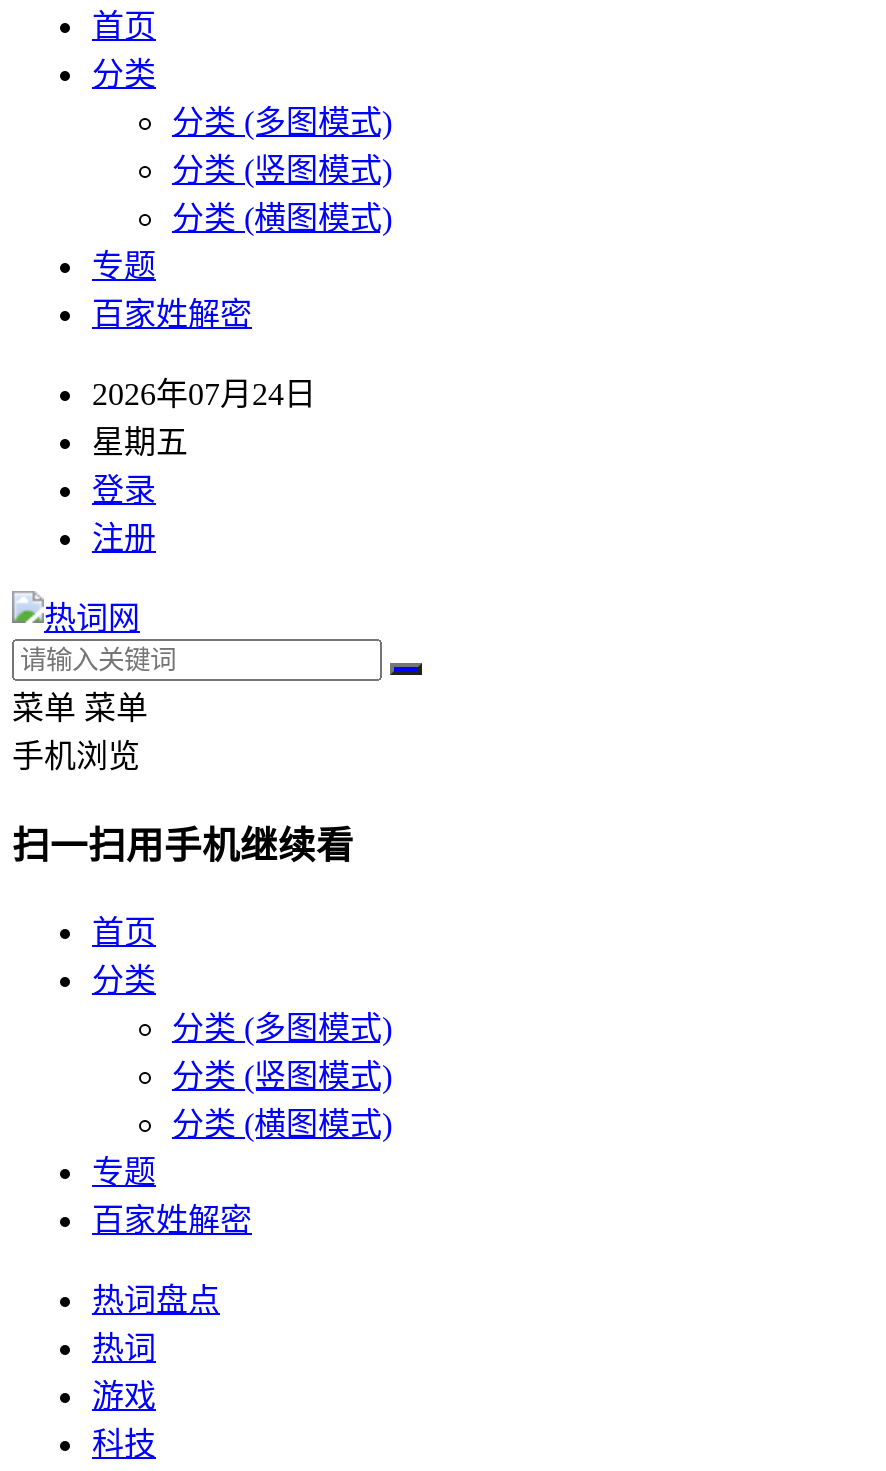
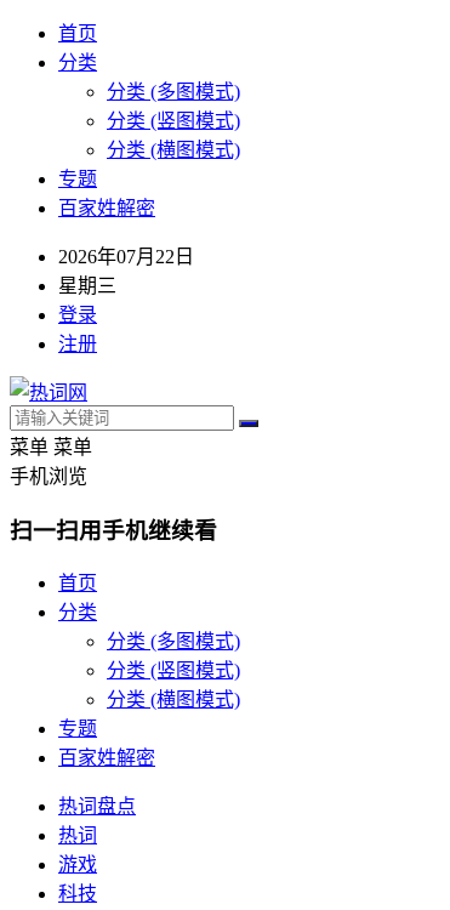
- 2026年07月24日
+ 2026年07月22日

- 星期五
+ 星期三
